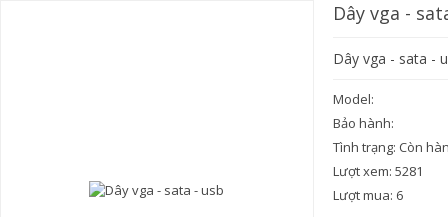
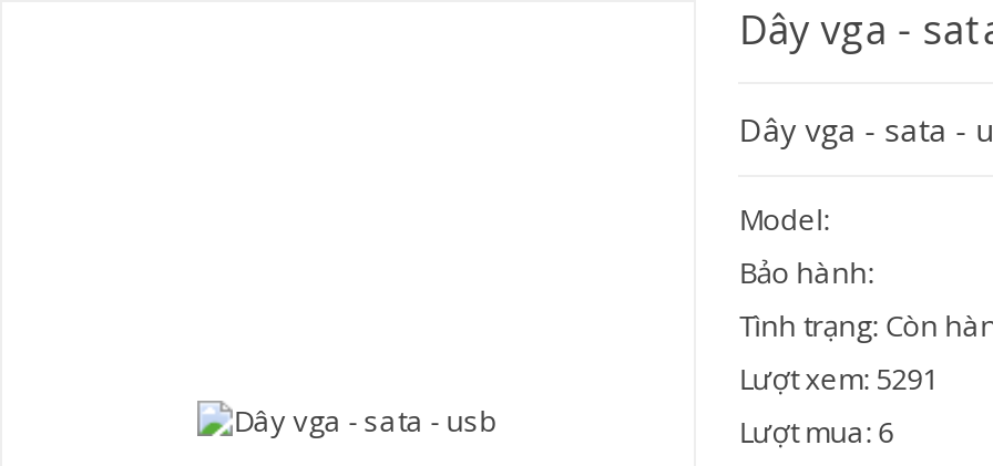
- Lượt xem: 5281
+ Lượt xem: 5291
